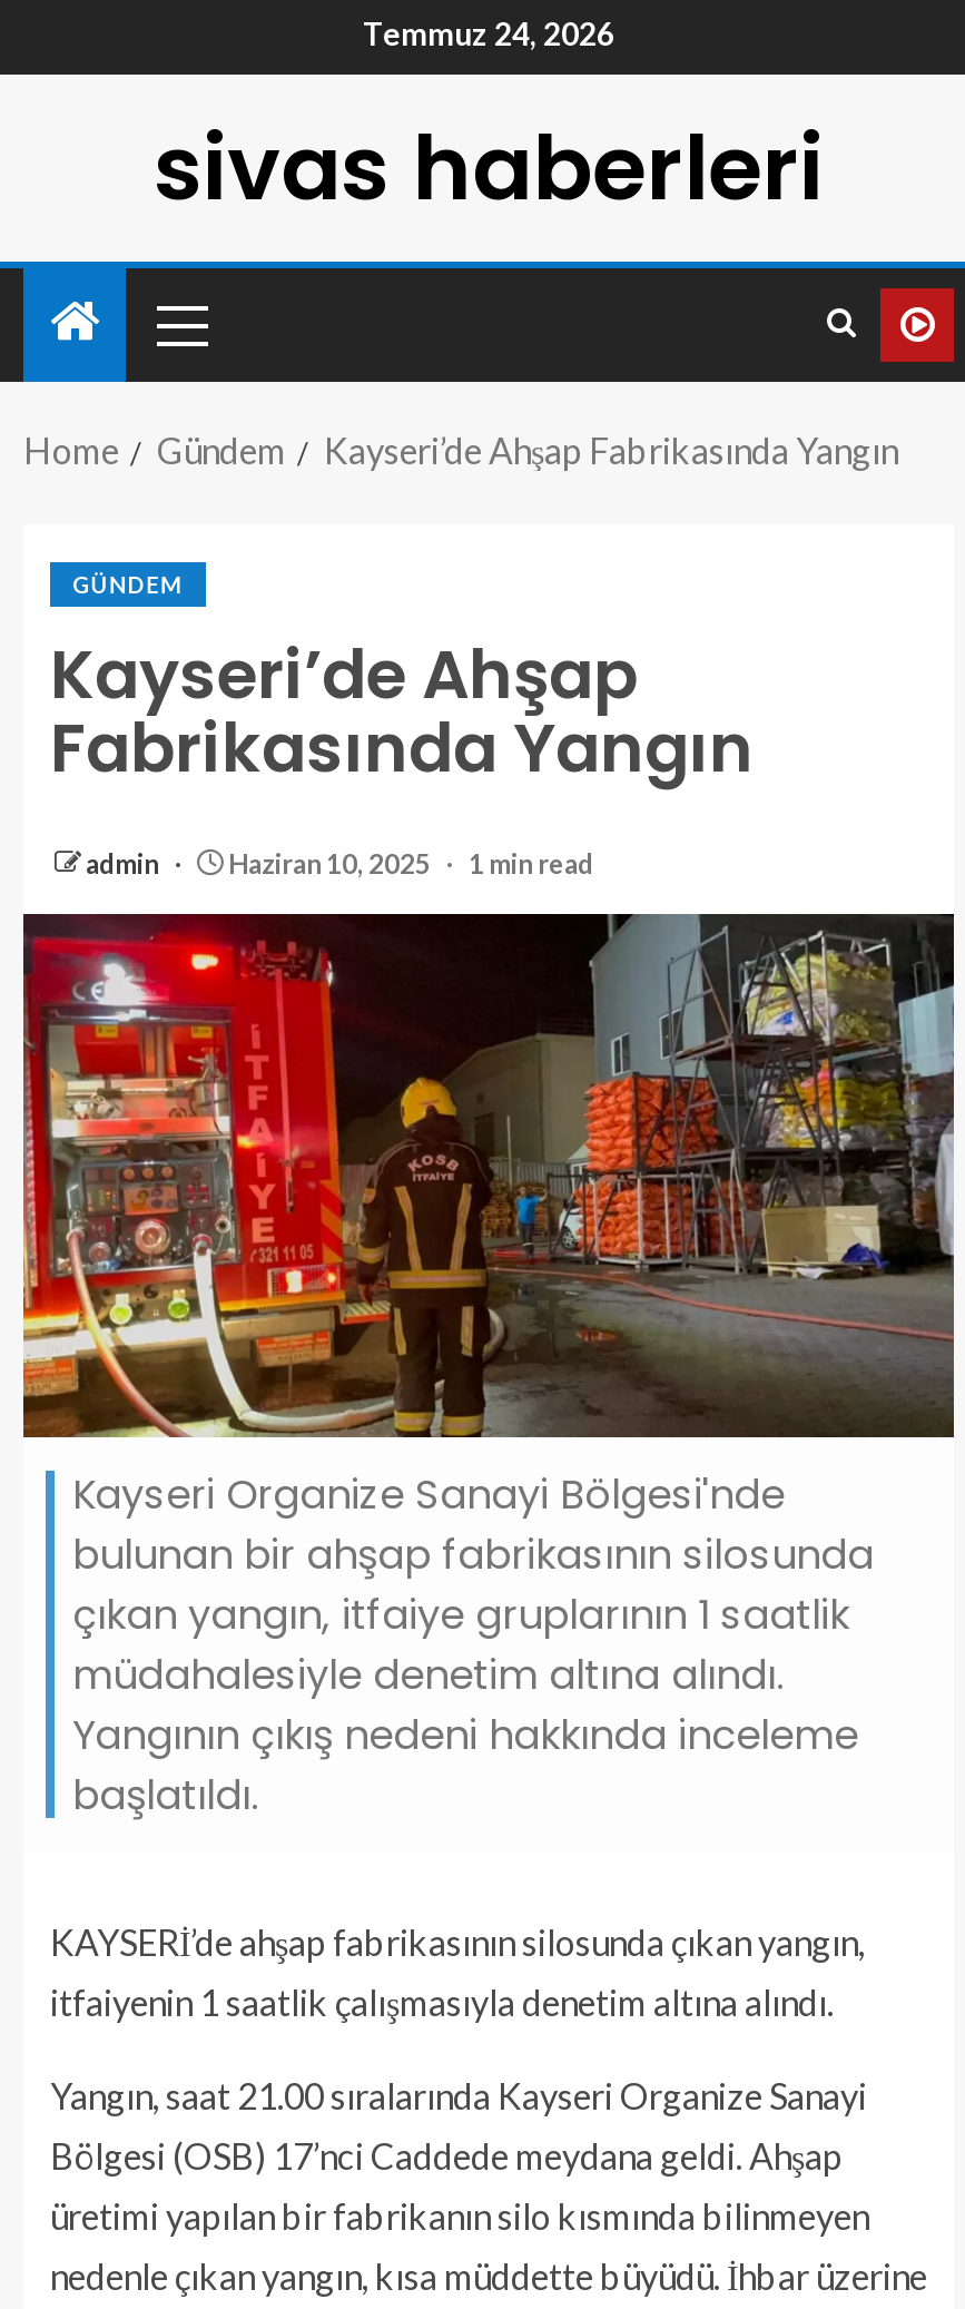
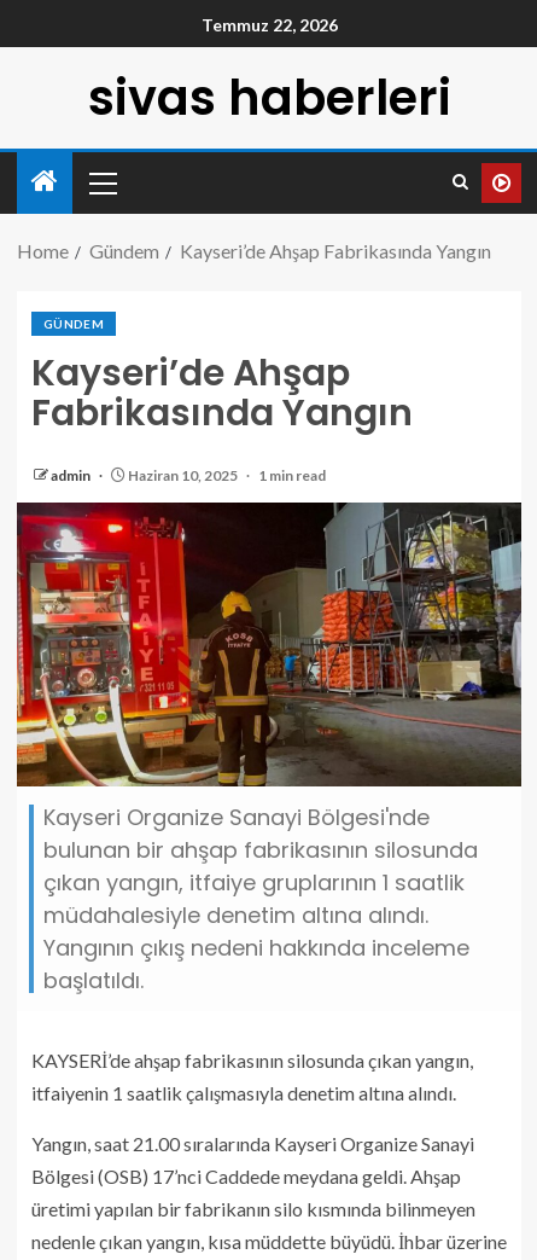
- Temmuz 24, 2026
+ Temmuz 22, 2026
